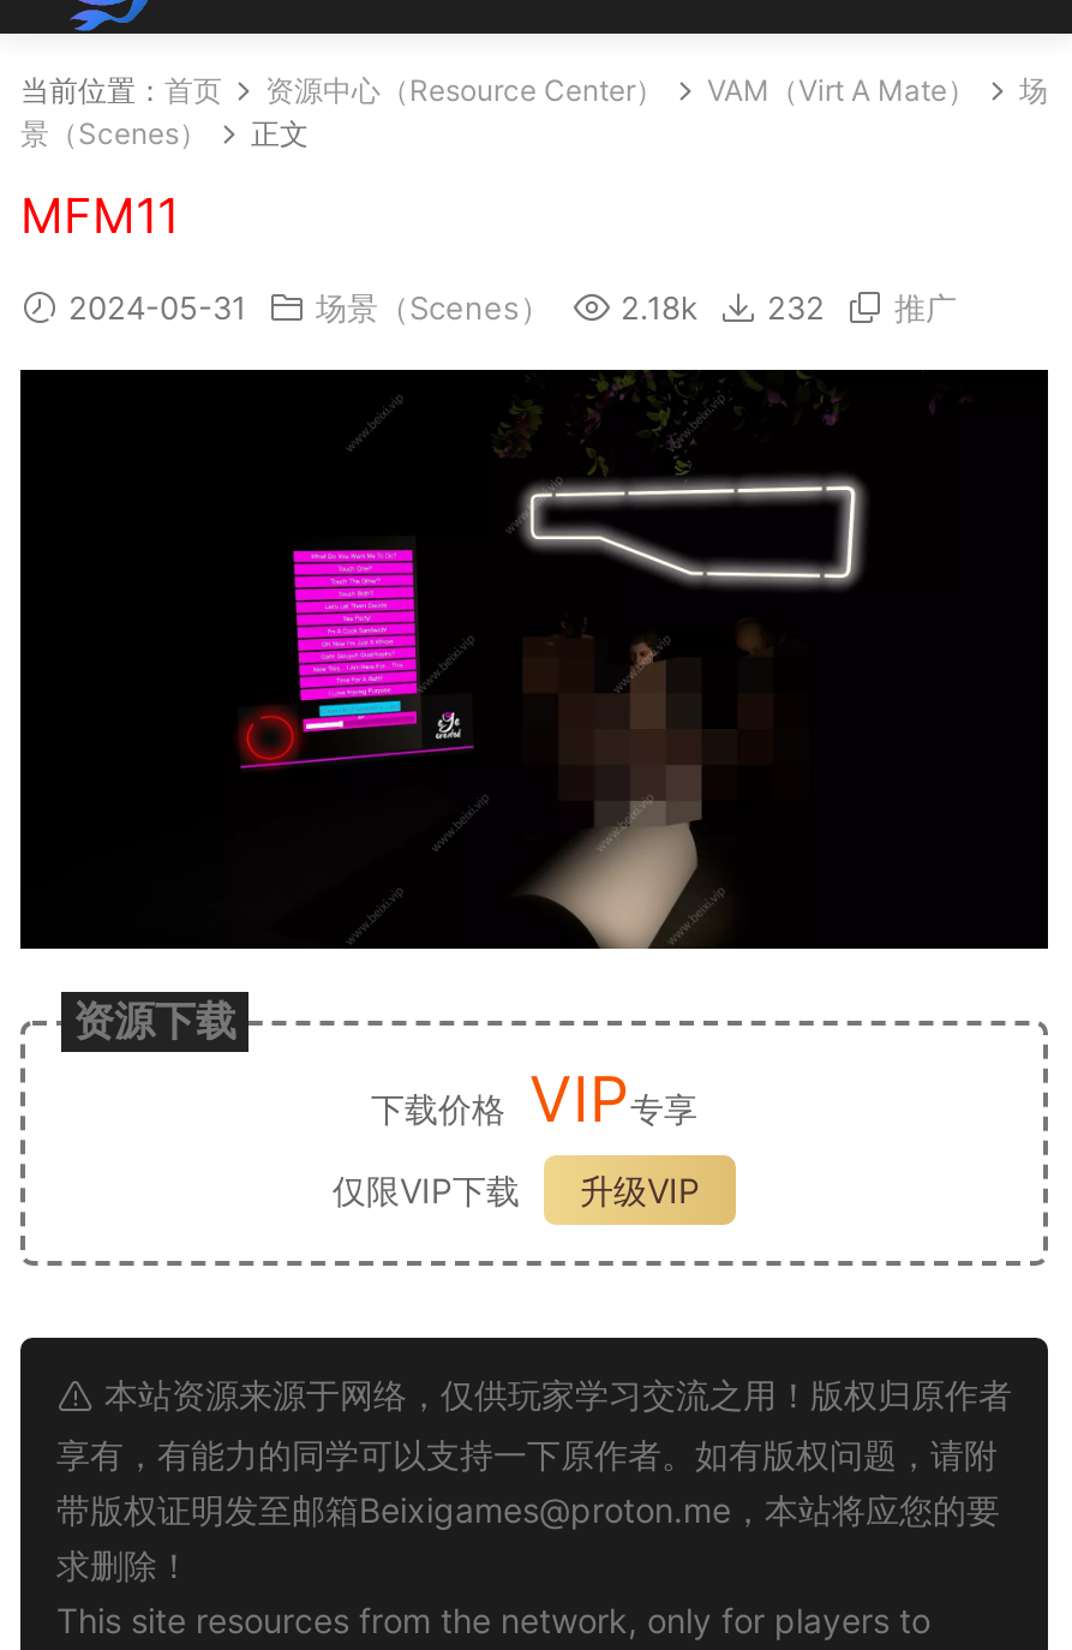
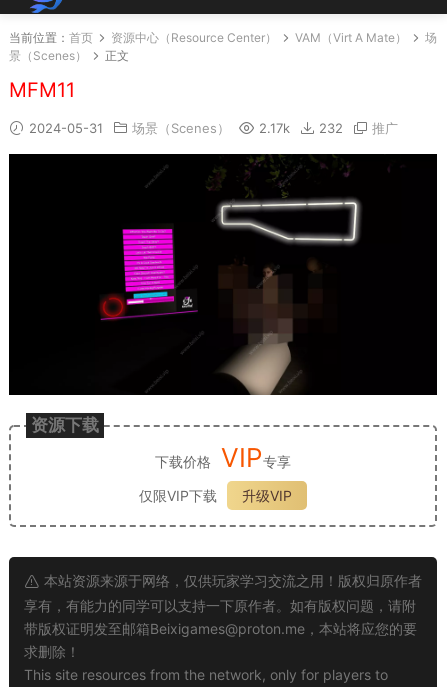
- 2024-05-31 场景（Scenes） 2.18k 232 推广
+ 2024-05-31 场景（Scenes） 2.17k 232 推广
